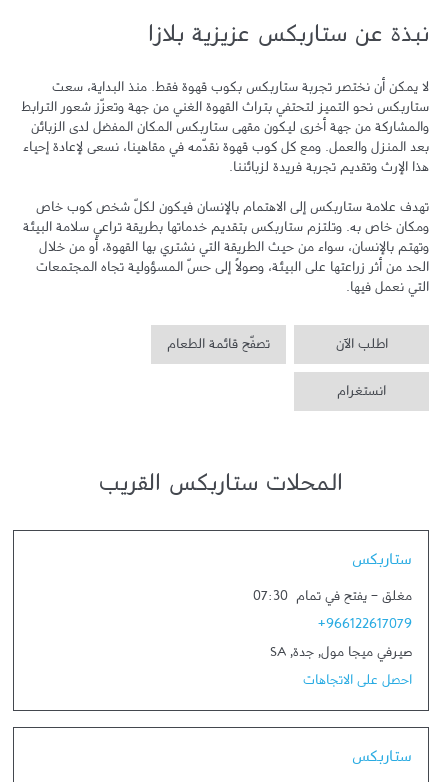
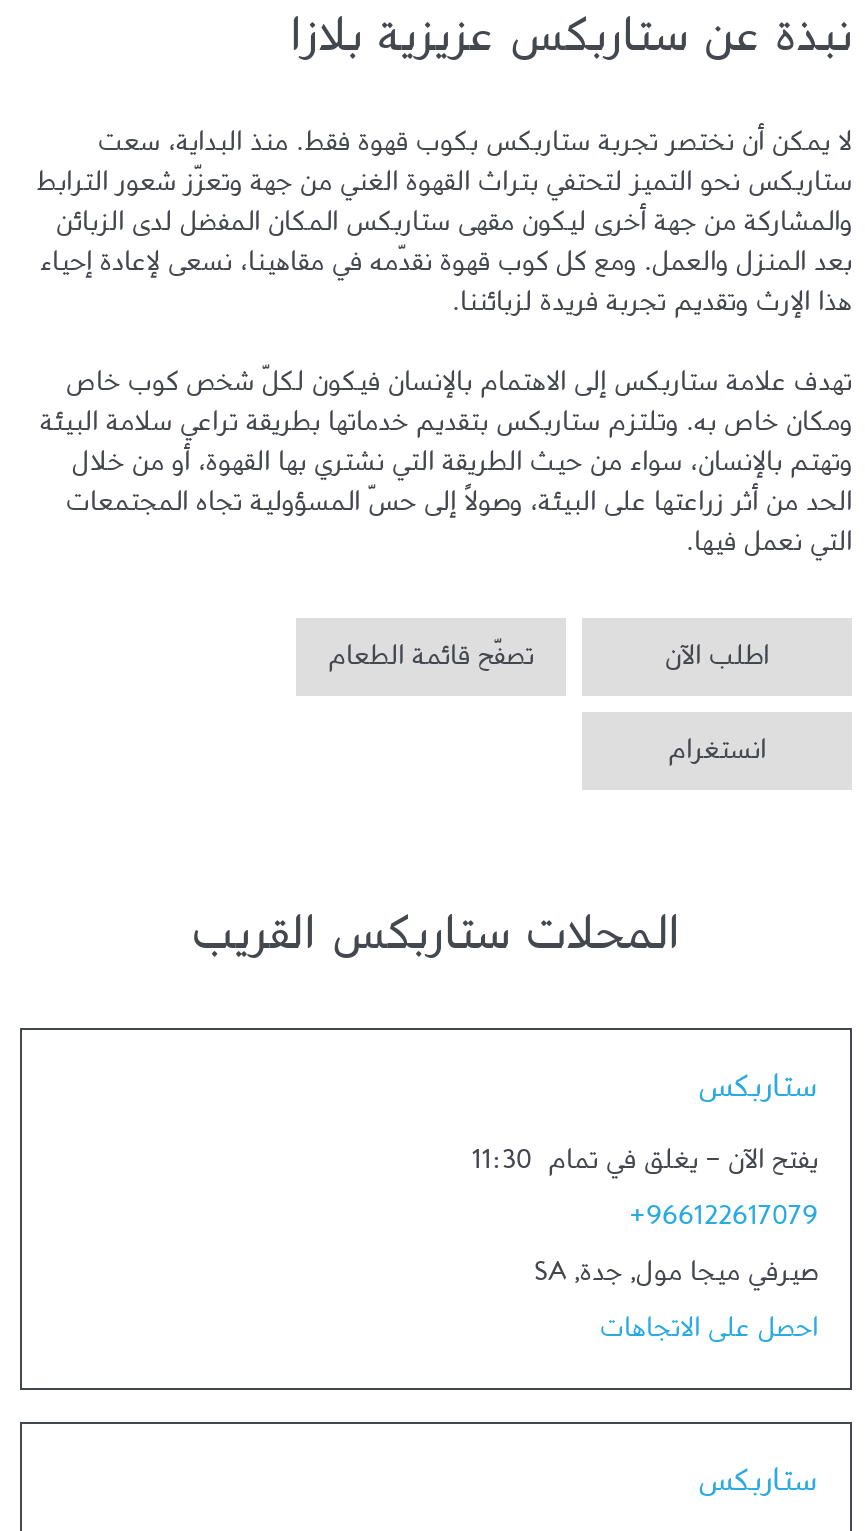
- مغلق - يفتح في تمام 07:30
+ يفتح الآن - يغلق في تمام 11:30
